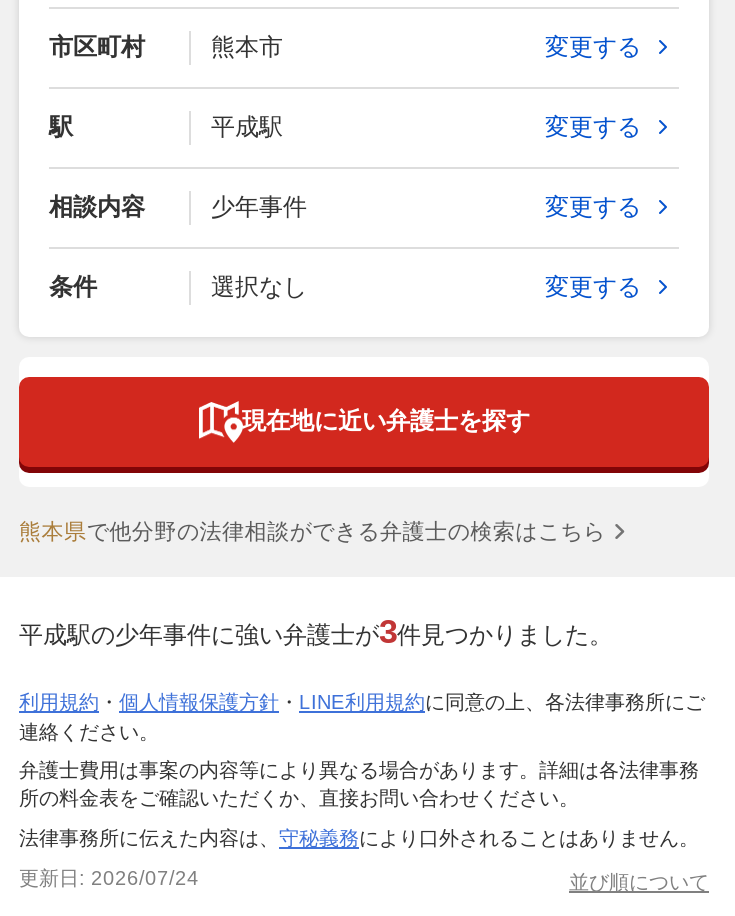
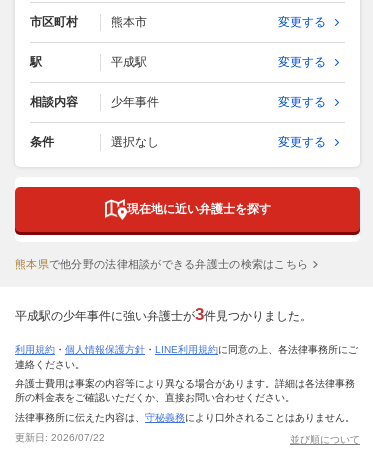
- 更新日: 2026/07/24
+ 更新日: 2026/07/22
